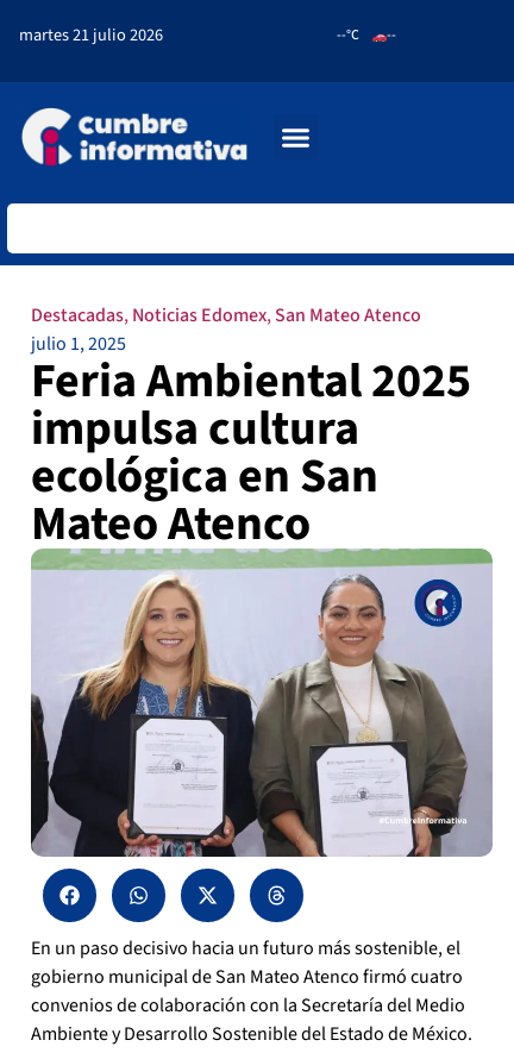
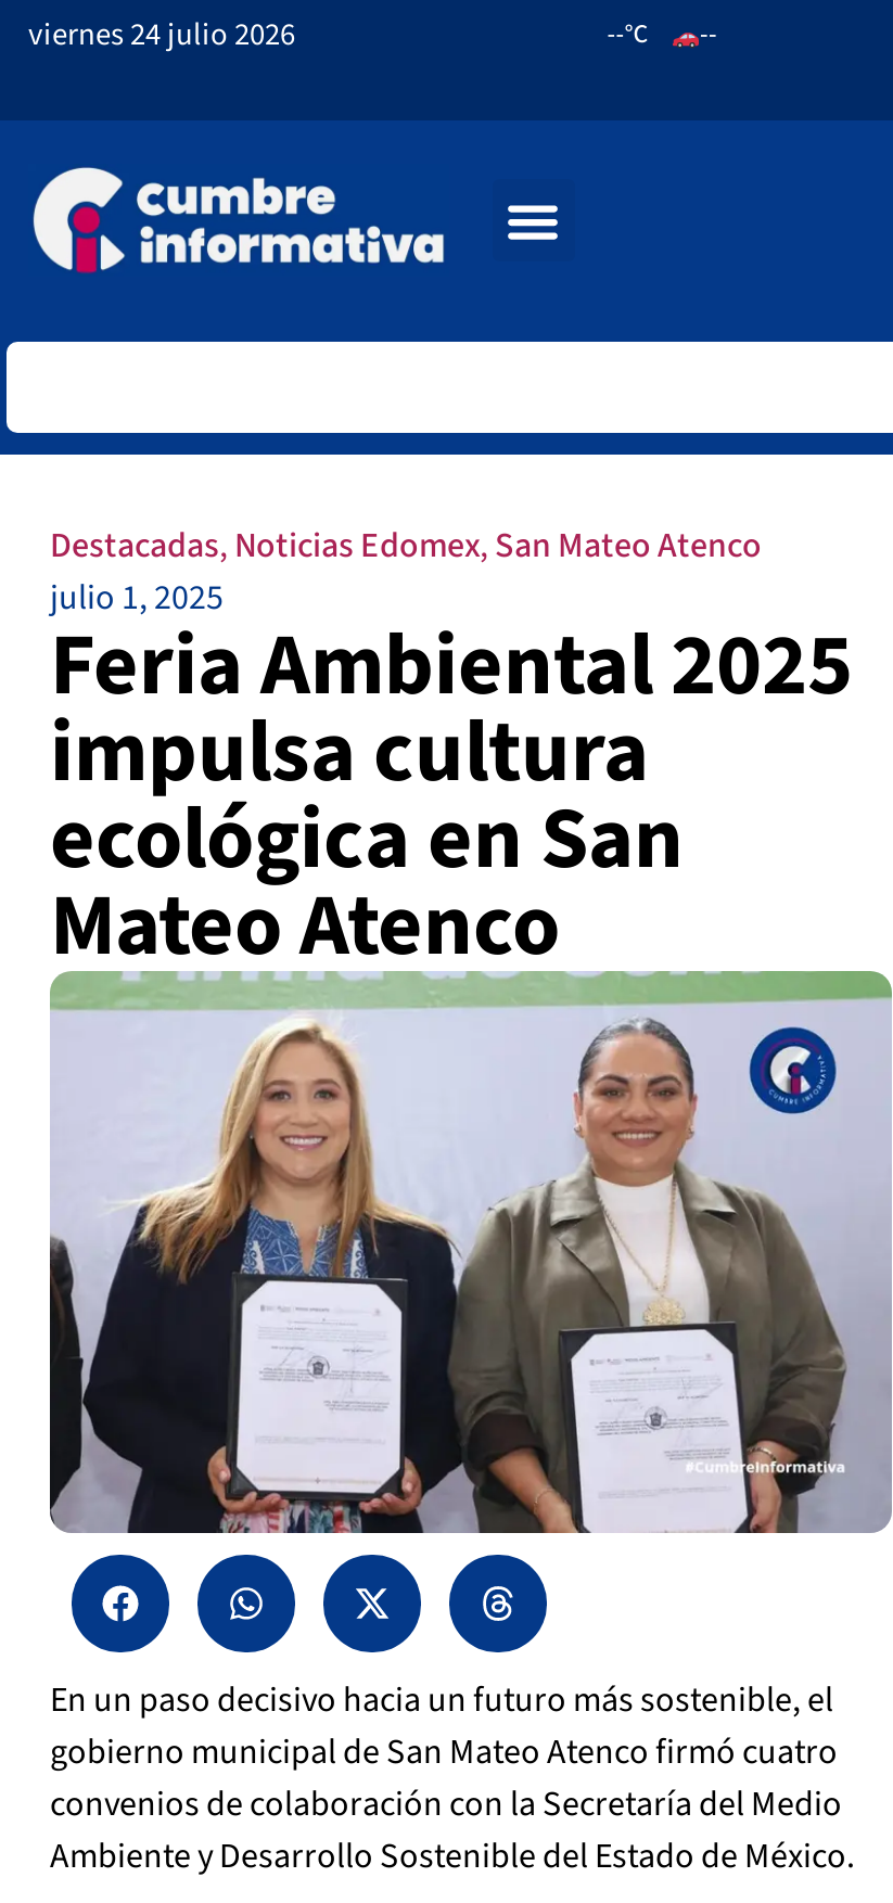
- martes 21 julio 2026
+ viernes 24 julio 2026
